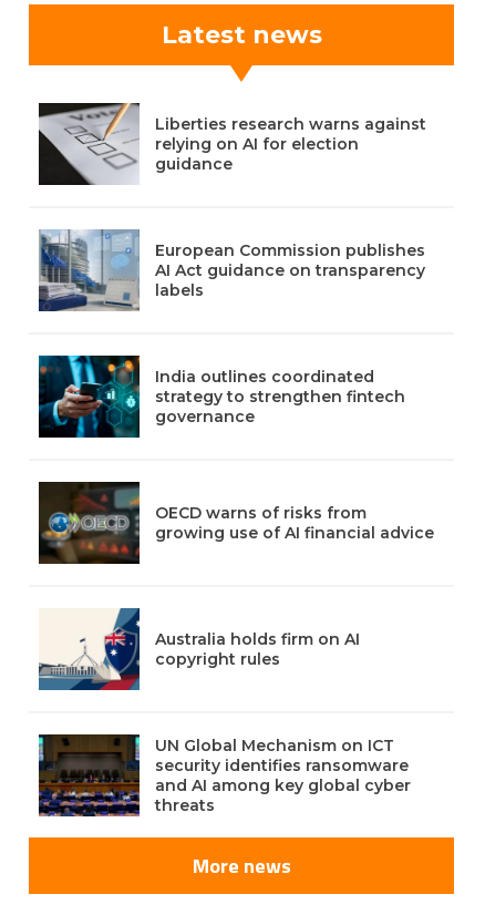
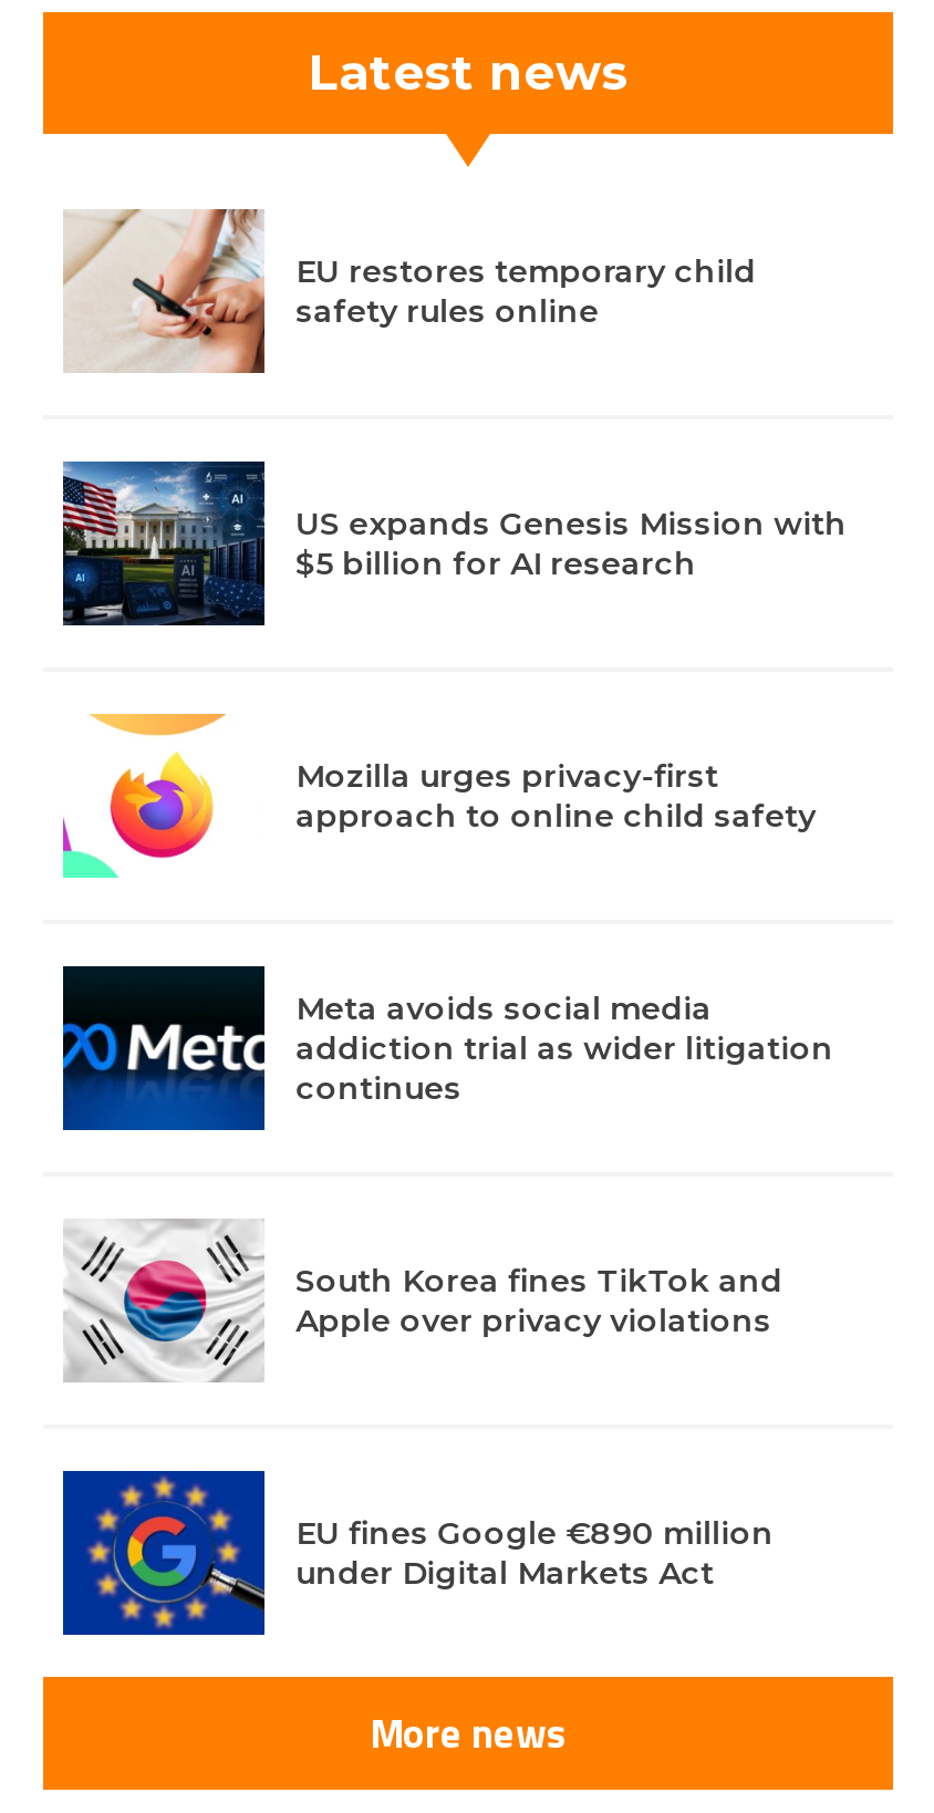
- [image]
- Liberties research warns against
- relying on AI for election
- guidance
+ [image]
+ EU restores temporary child
+ safety rules online

- [image]
- European Commission publishes
- AI Act guidance on transparency
- labels
+ [image]
+ US expands Genesis Mission with
+ $5 billion for AI research

- [image]
- India outlines coordinated
- strategy to strengthen fintech
- governance
+ [image]
+ Mozilla urges privacy-first
+ approach to online child safety

- [image]
- OECD warns of risks from
- growing use of AI financial advice
+ [image]
+ Meta avoids social media
+ addiction trial as wider litigation
+ continues

- [image]
- Australia holds firm on AI
- copyright rules
+ [image]
+ South Korea fines TikTok and
+ Apple over privacy violations

- [image]
- UN Global Mechanism on ICT
- security identifies ransomware
- and AI among key global cyber
- threats
+ [image]
+ EU fines Google €890 million
+ under Digital Markets Act
